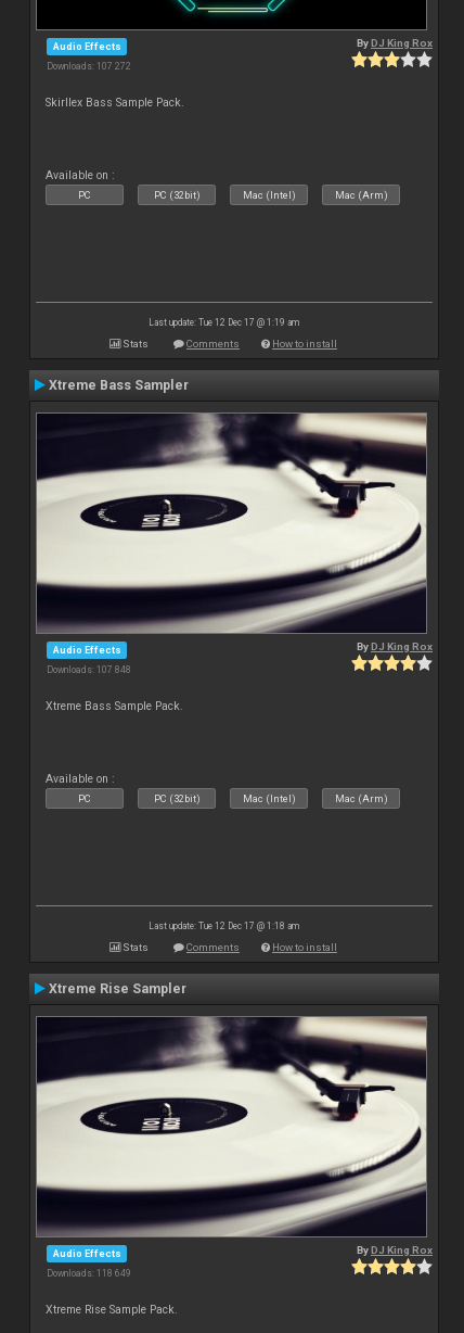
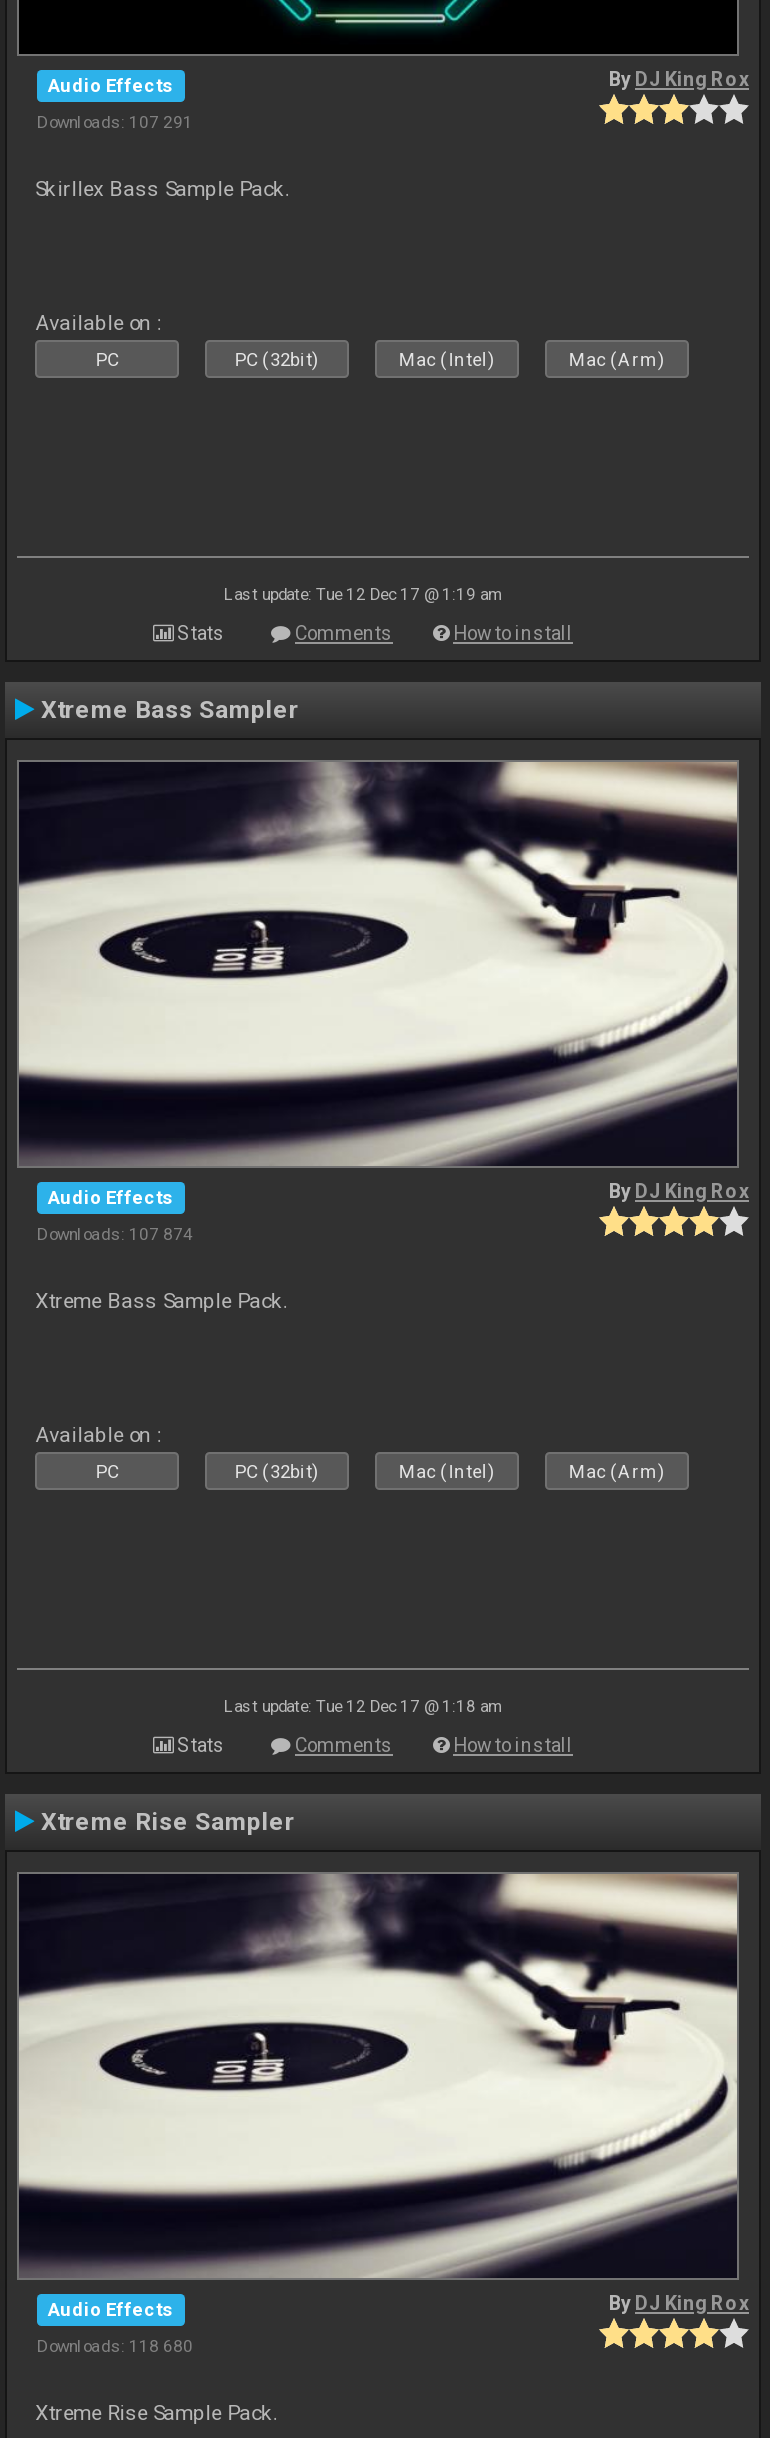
- Downloads: 107 272
+ Downloads: 107 291

- Downloads: 107 848
+ Downloads: 107 874

- Downloads: 118 649
+ Downloads: 118 680
